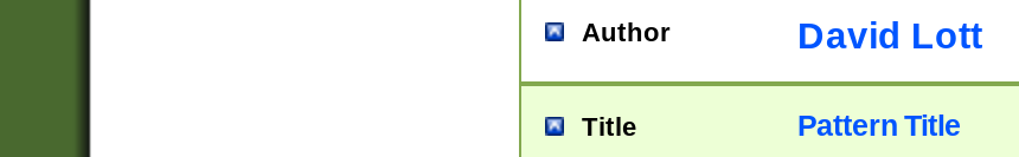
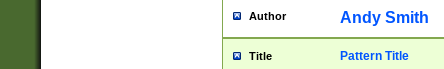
- David Lott
+ Andy Smith
